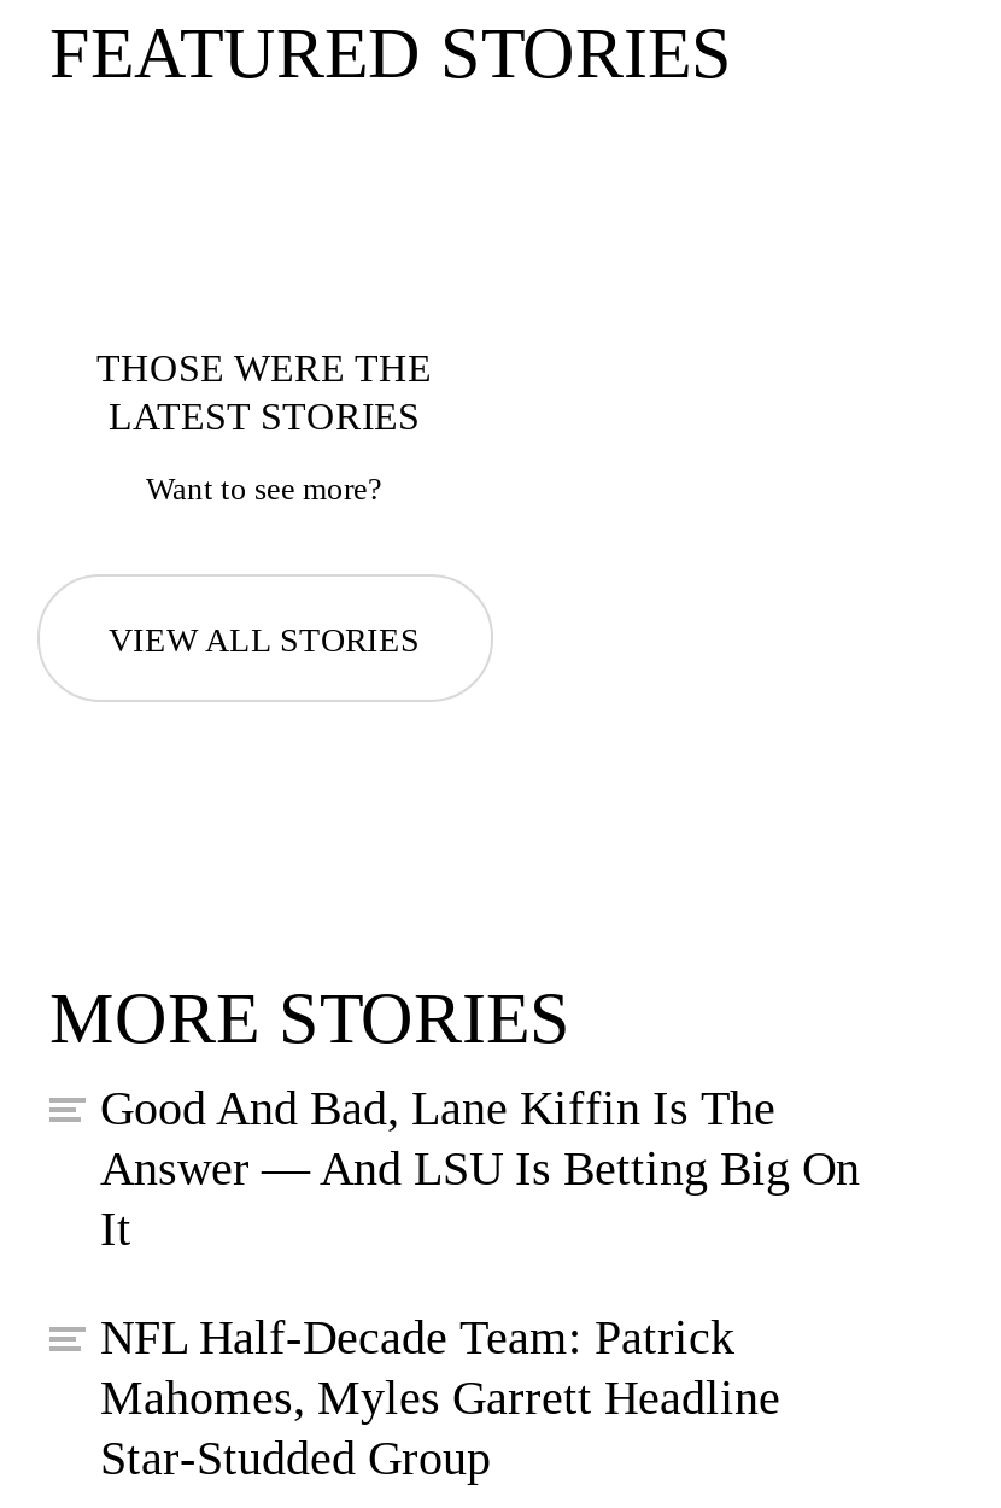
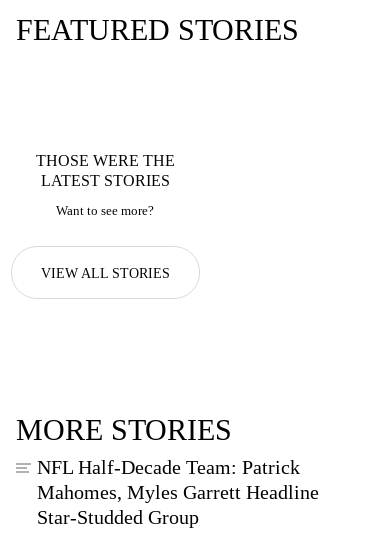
- Good And Bad, Lane Kiffin Is The
- Answer — And LSU Is Betting Big On
- It
